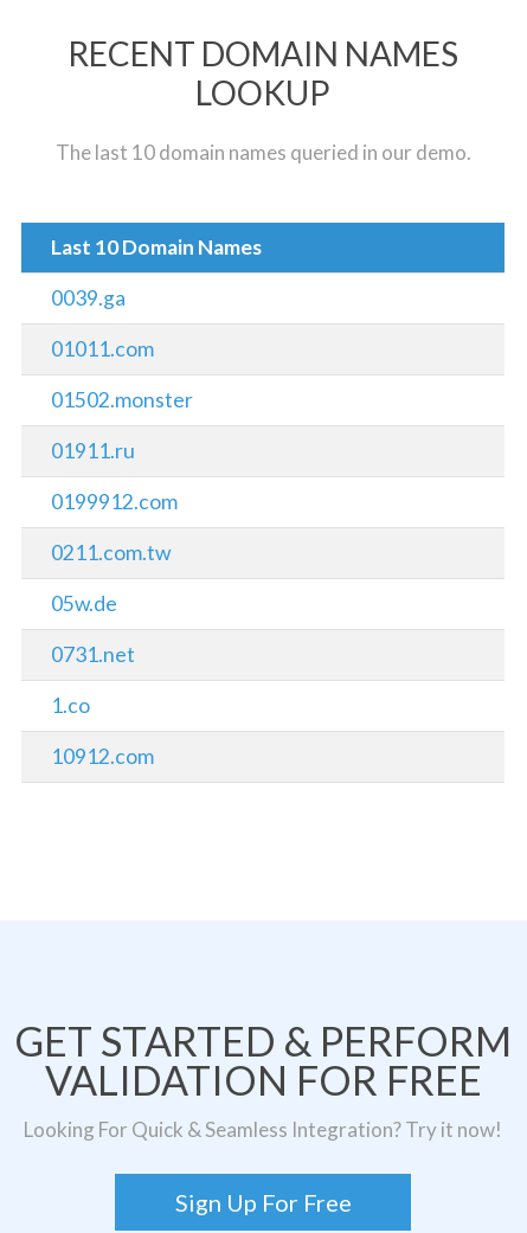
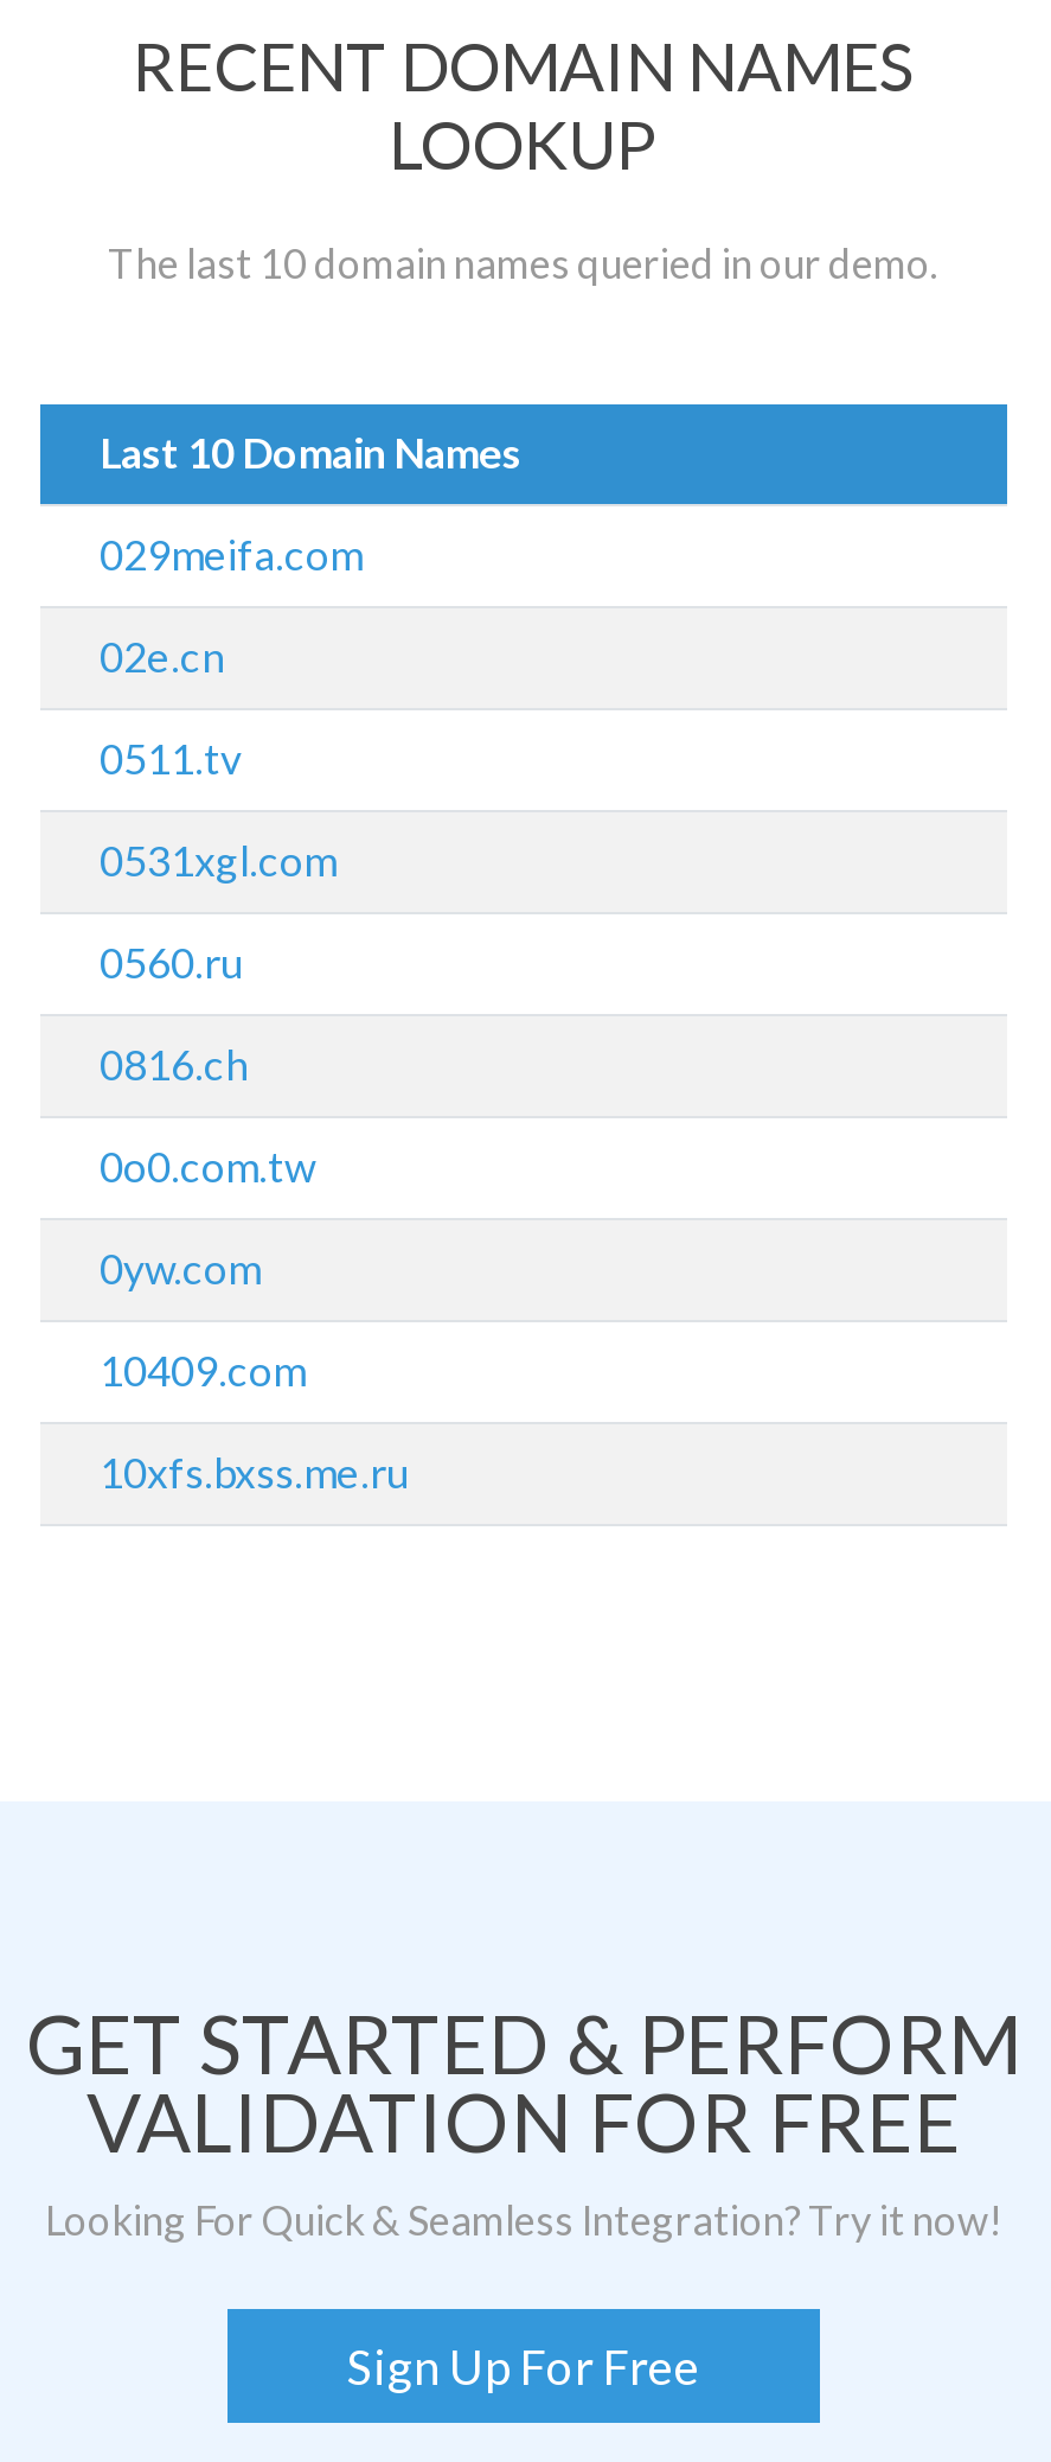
- 0039.ga
+ 029meifa.com

- 01011.com
+ 02e.cn

- 01502.monster
+ 0511.tv

- 01911.ru
+ 0531xgl.com

- 0199912.com
+ 0560.ru

- 0211.com.tw
+ 0816.ch

- 05w.de
+ 0o0.com.tw

- 0731.net
+ 0yw.com

- 1.co
+ 10409.com

- 10912.com
+ 10xfs.bxss.me.ru
